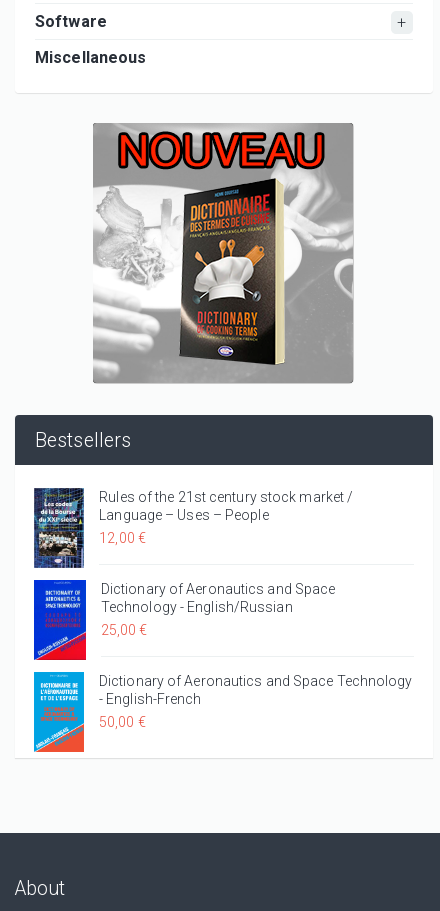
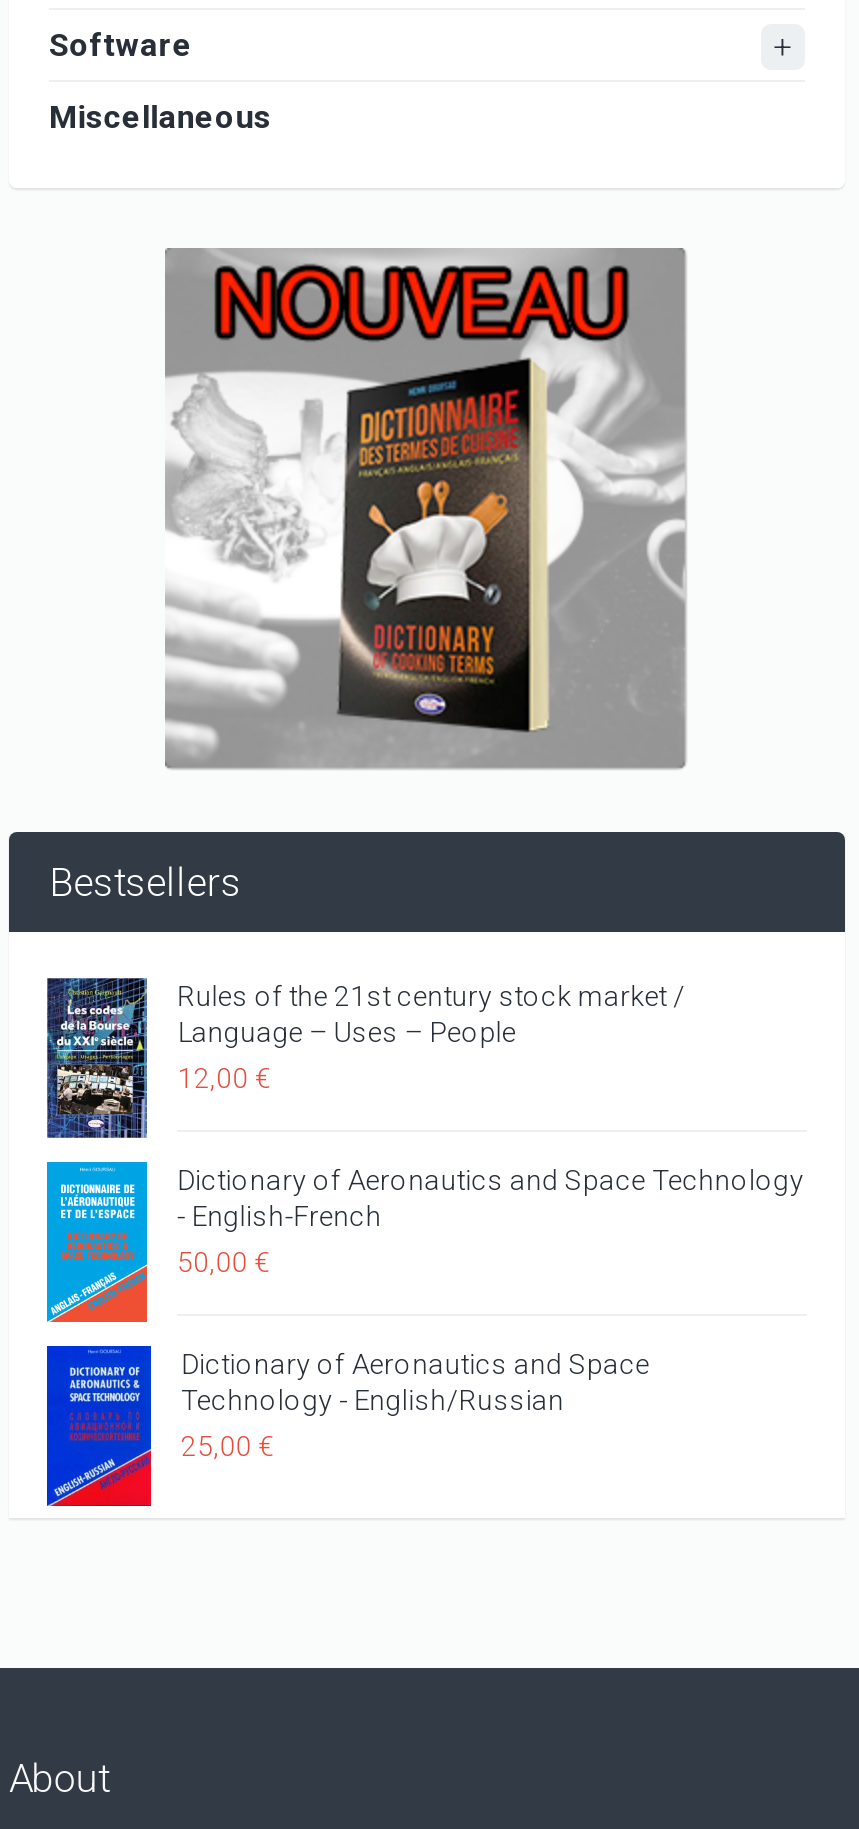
moved down: [image] | Dictionary of Aeronautics and Space | Technology - English/Russian | 25,00 €

moved up: [image] | Dictionary of Aeronautics and Space Technology | - English-French | 50,00 €
